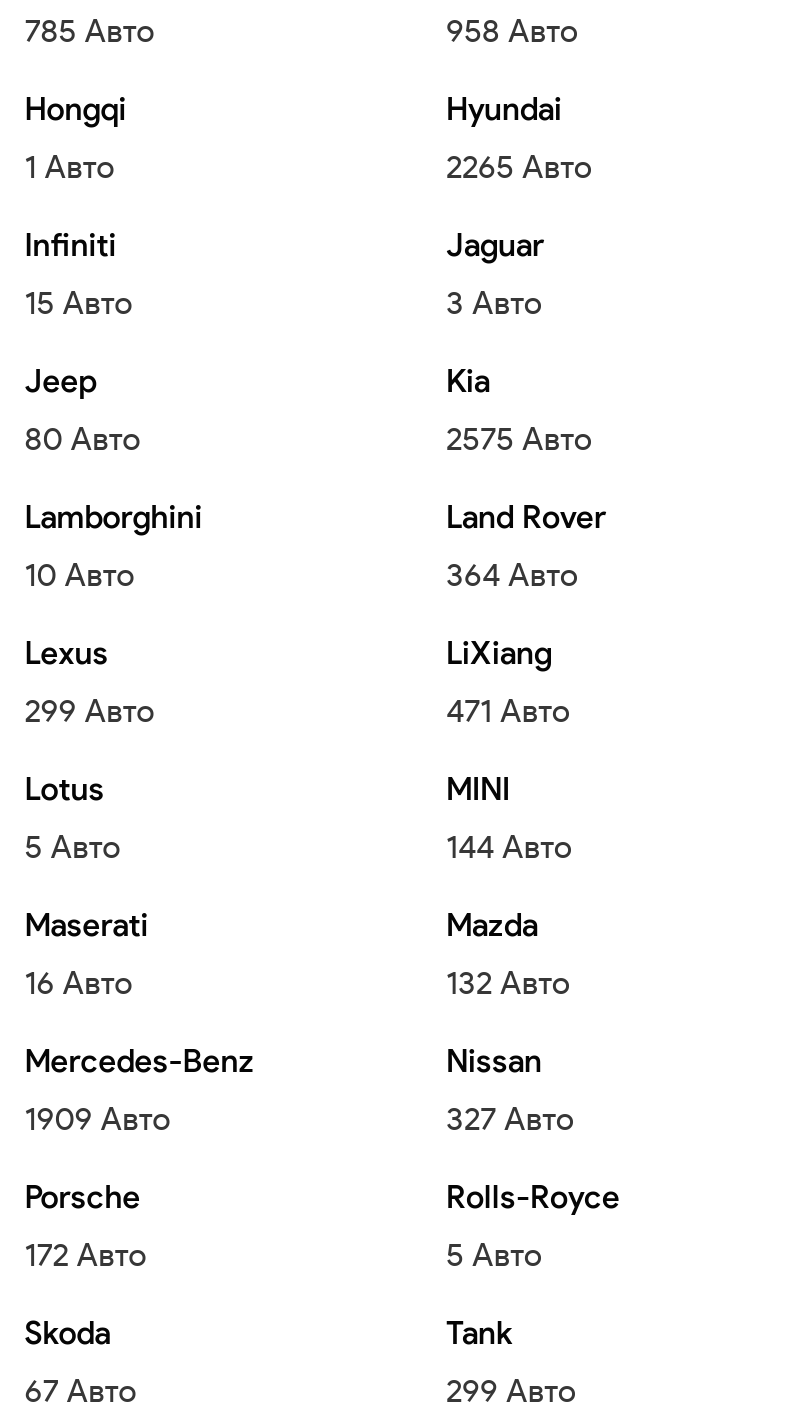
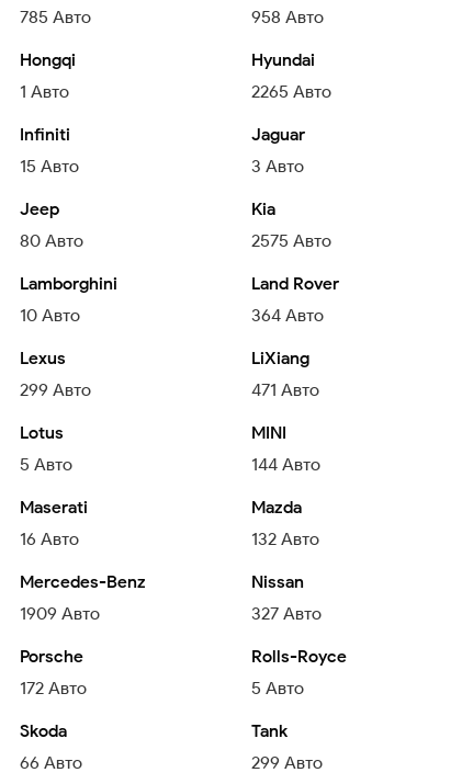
- 67 Авто
+ 66 Авто
